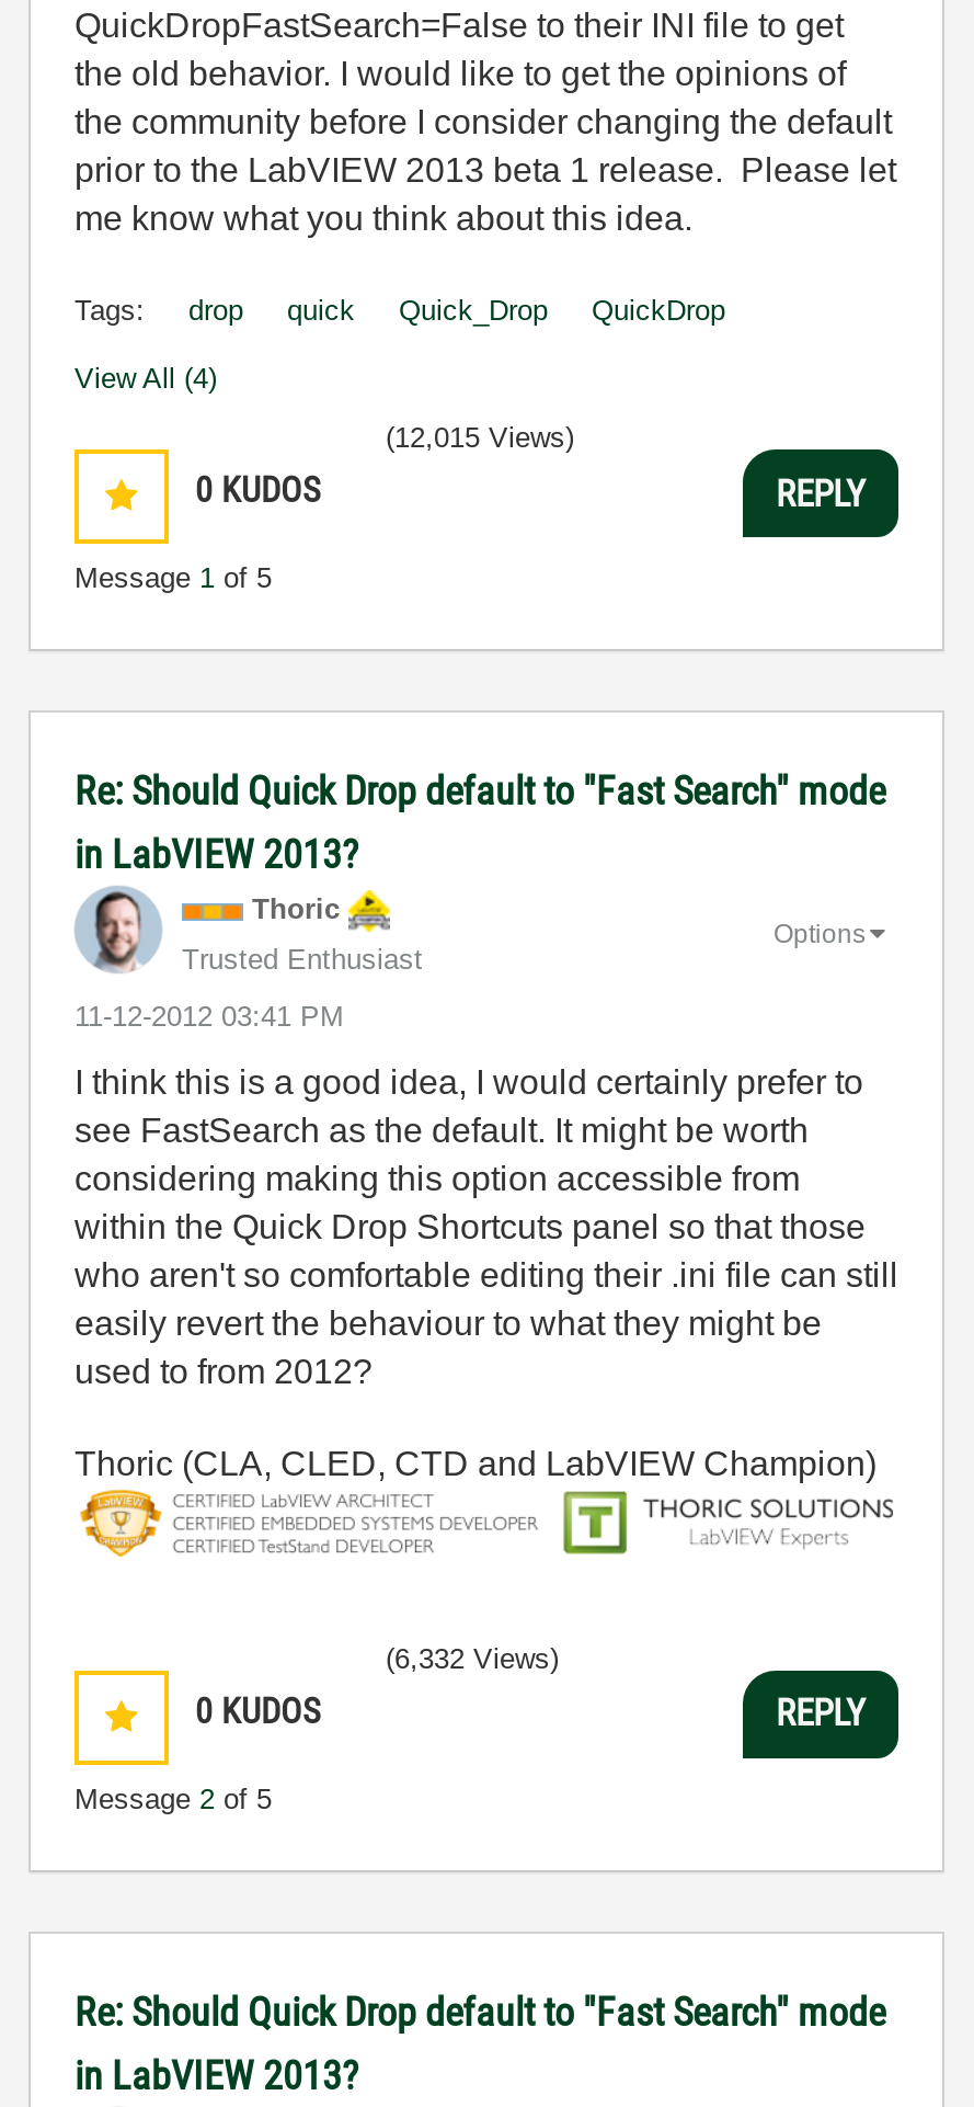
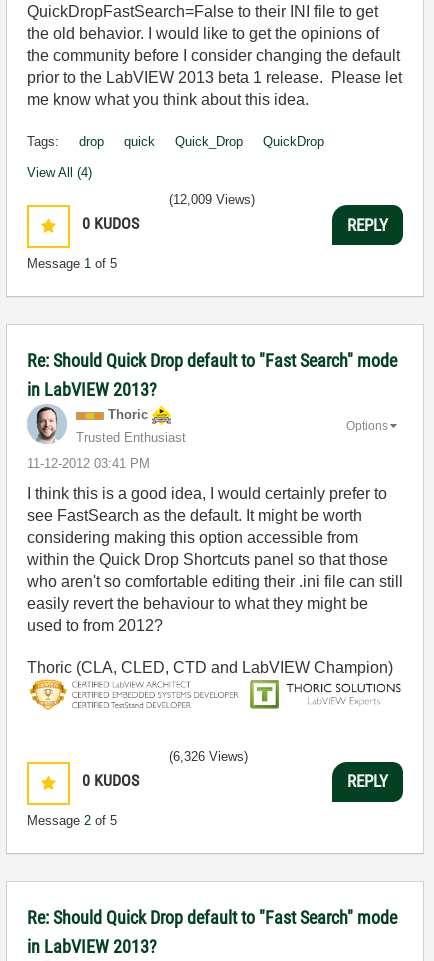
- (12,015 Views)
+ (12,009 Views)

- (6,332 Views)
+ (6,326 Views)
